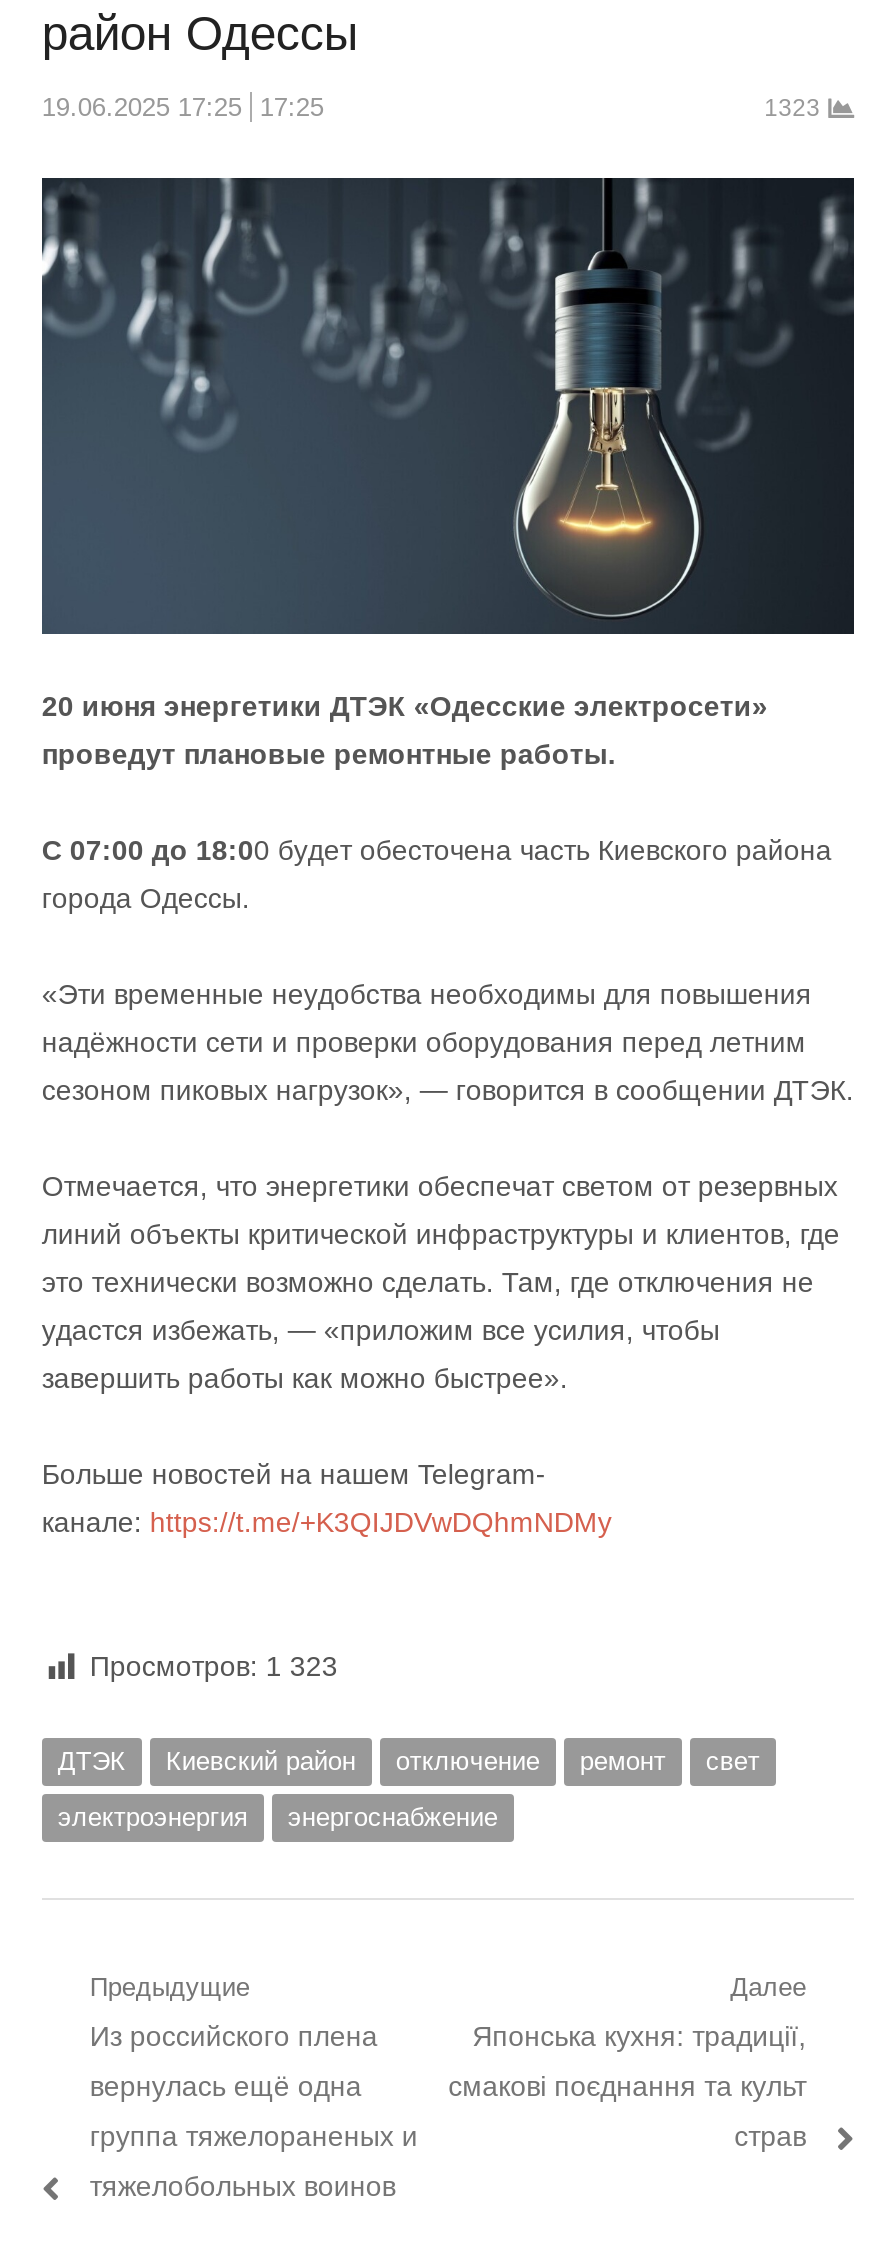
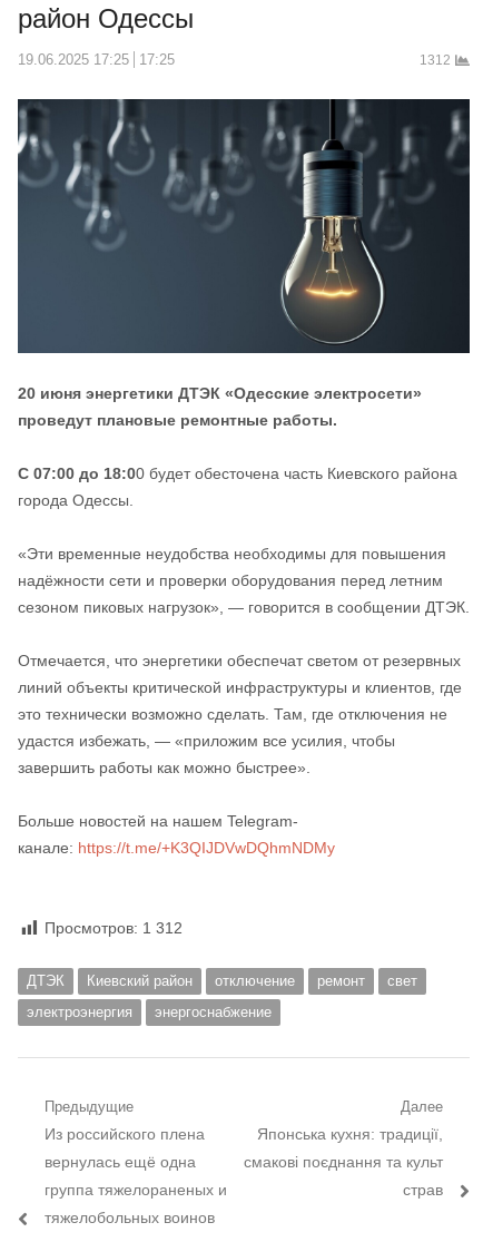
- 1323
+ 1312

- Просмотров: 1 323
+ Просмотров: 1 312
